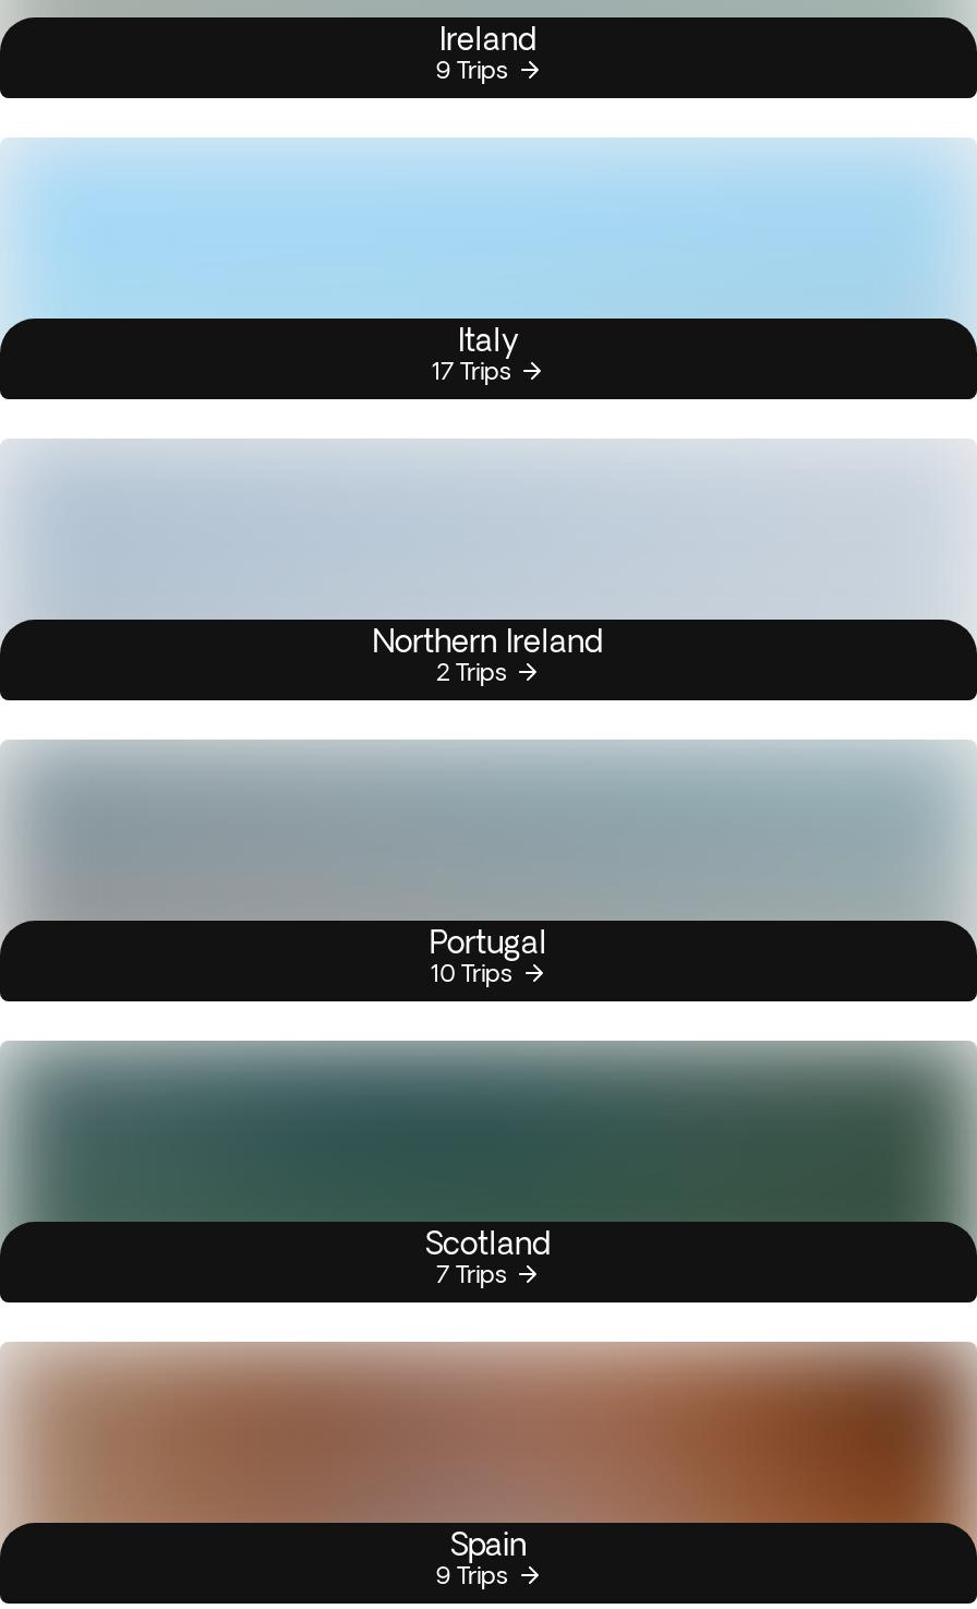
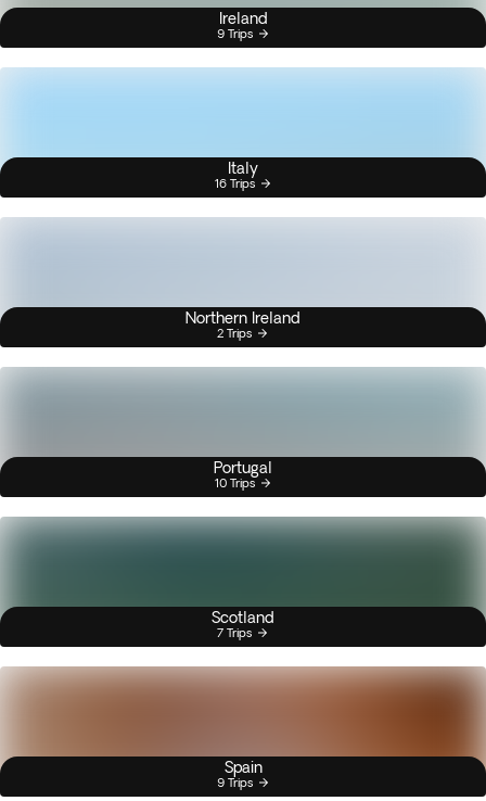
- 17 Trips
+ 16 Trips
